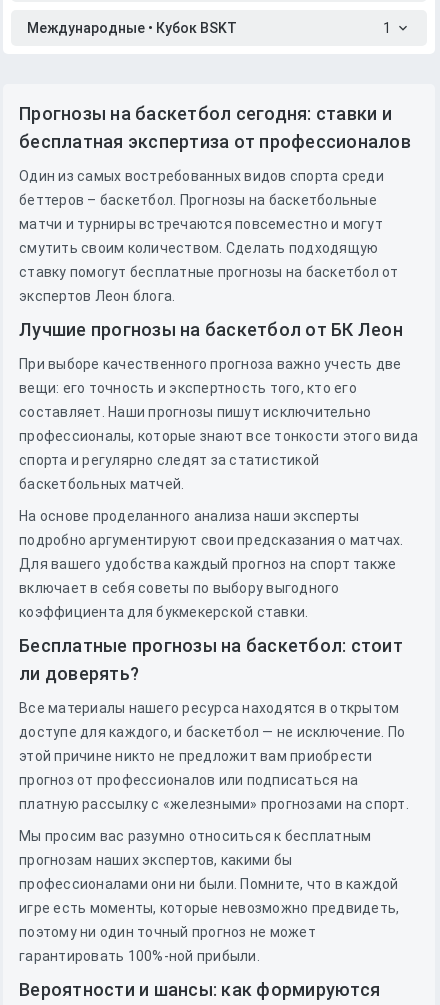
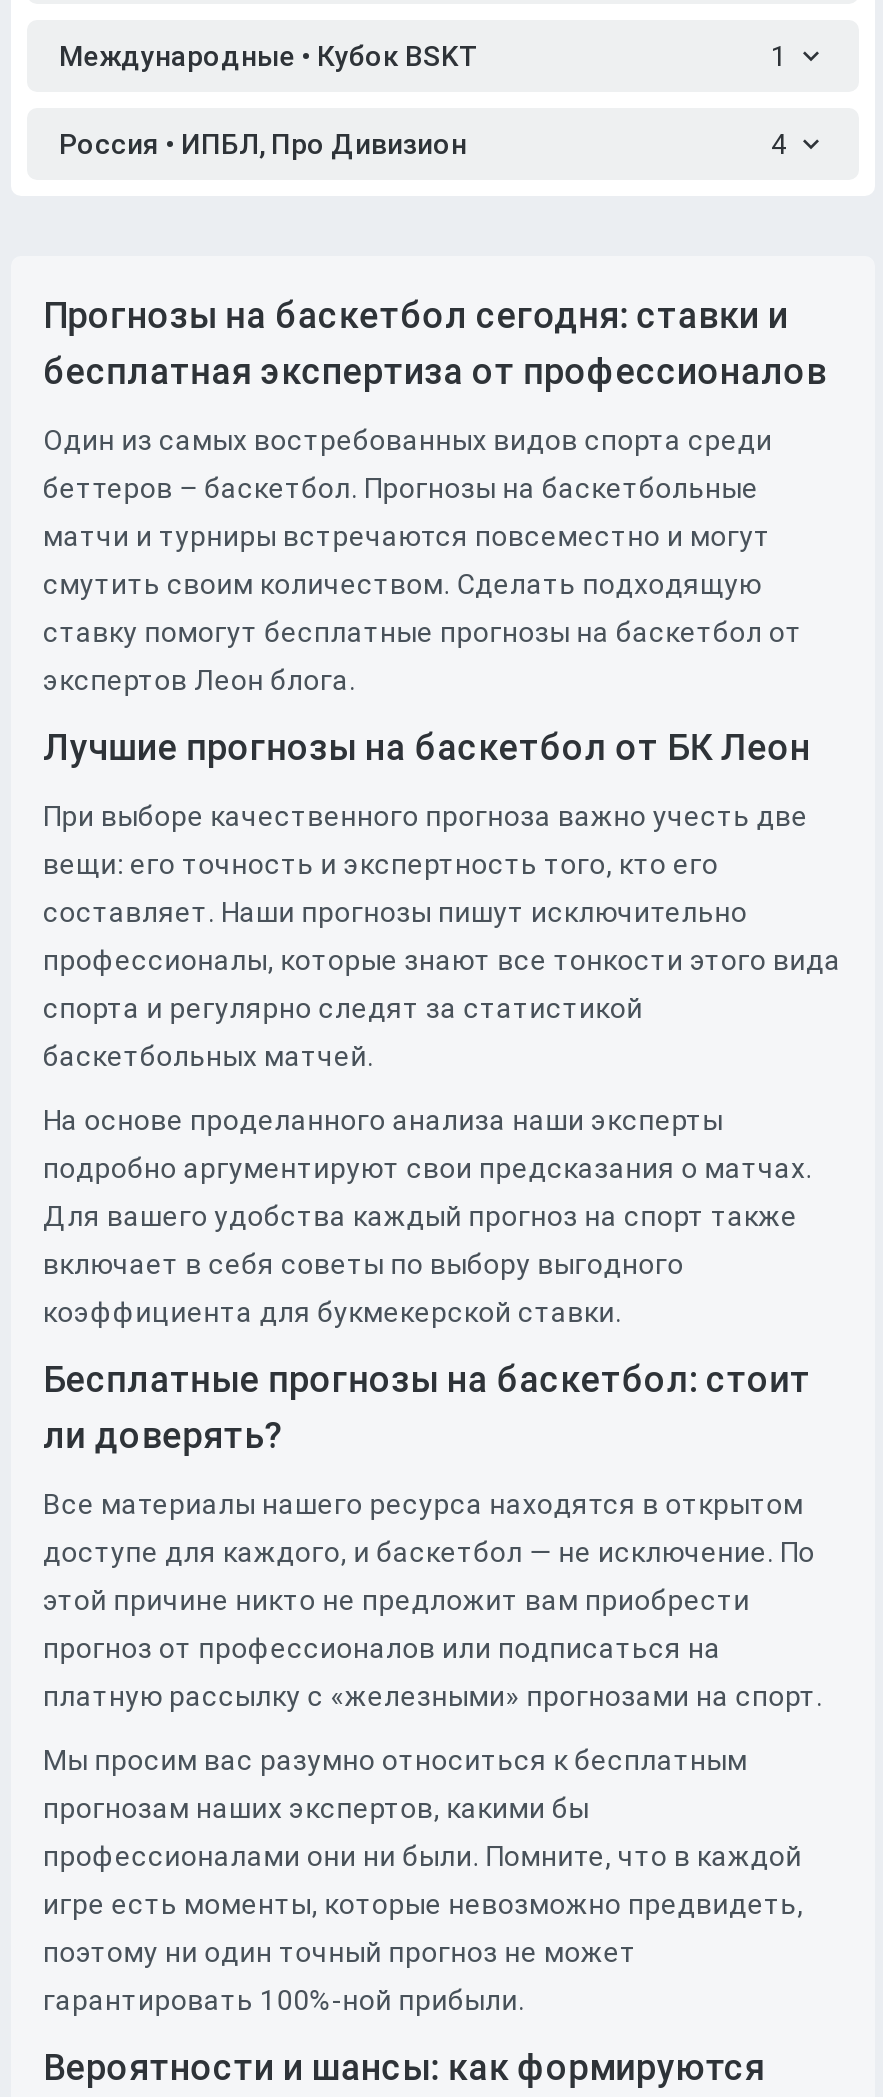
+ Россия • ИПБЛ, Про Дивизион
+ 4
